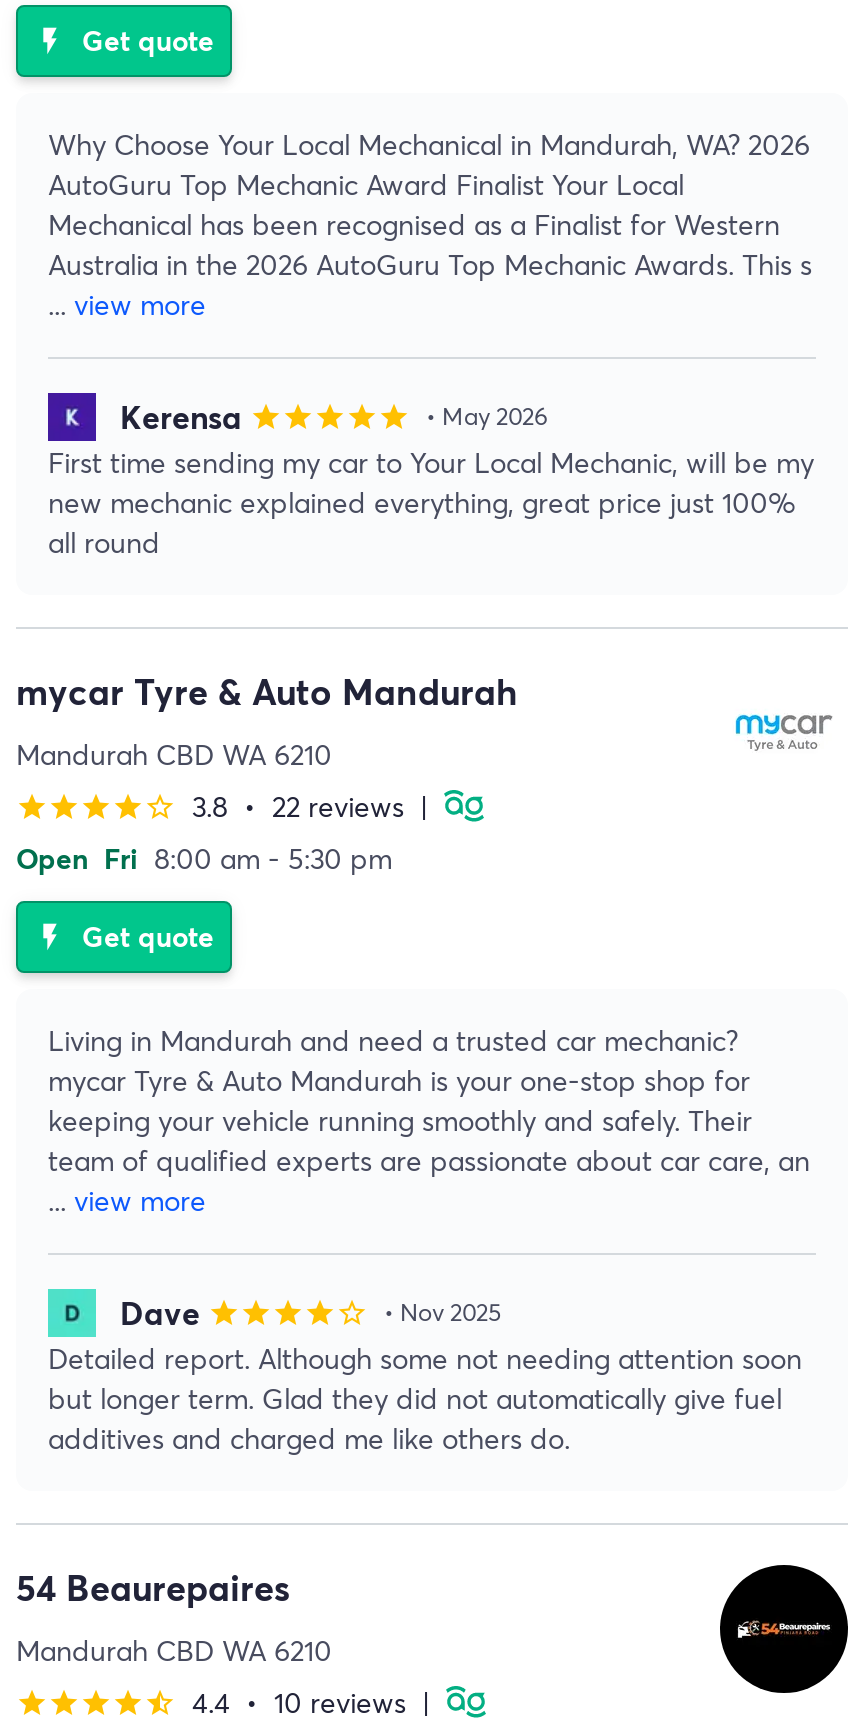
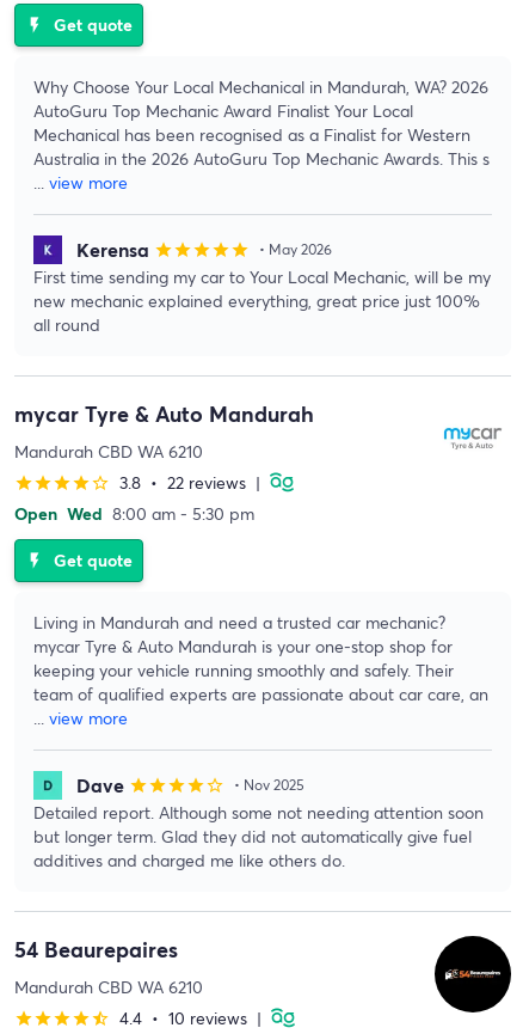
- Open Fri 8:00 am - 5:30 pm
+ Open Wed 8:00 am - 5:30 pm
